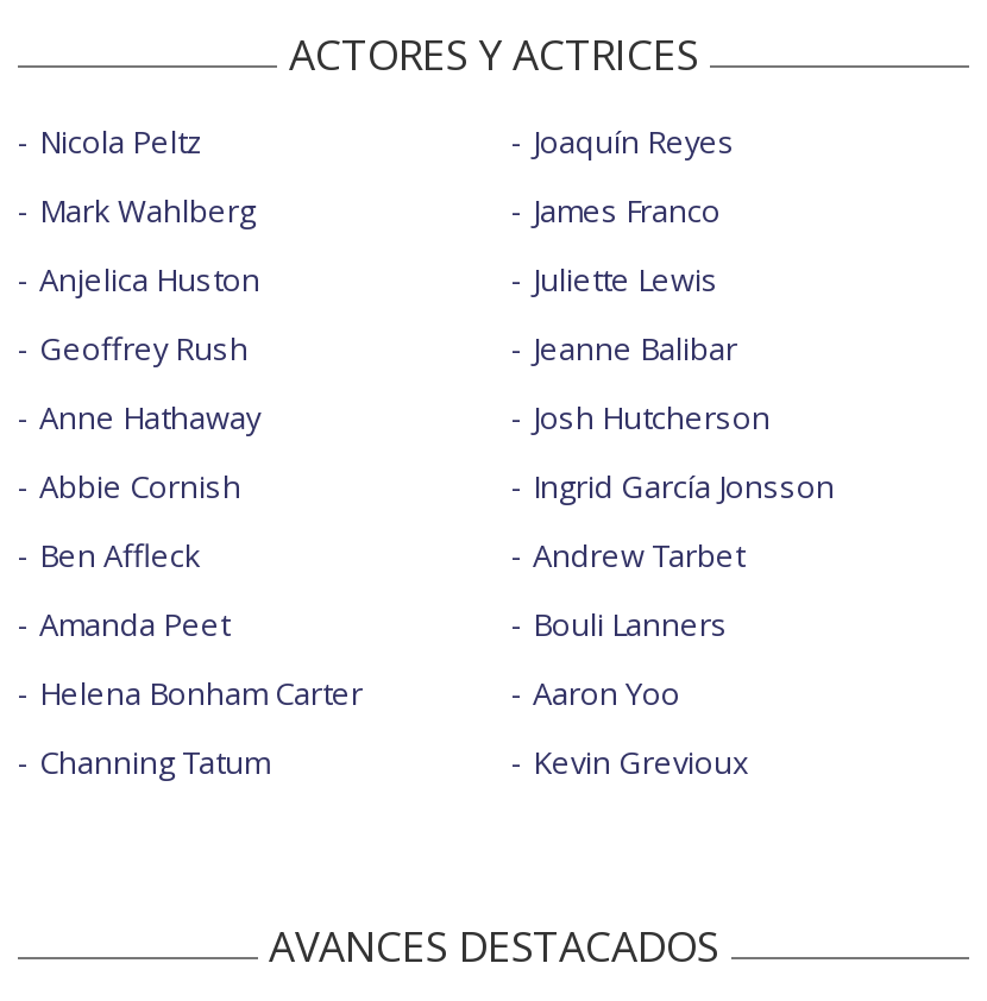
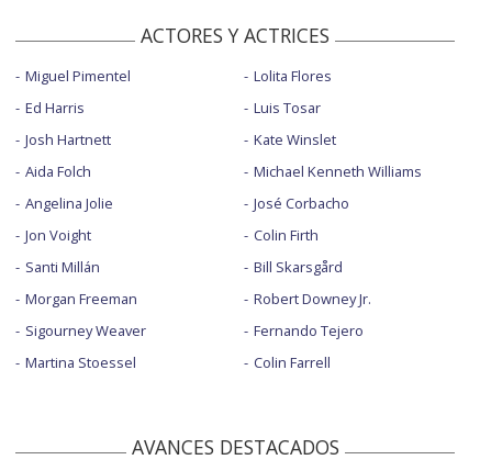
- Nicola Peltz
+ Miguel Pimentel

- Joaquín Reyes
+ Lolita Flores

- Mark Wahlberg
+ Ed Harris

- James Franco
+ Luis Tosar

- Anjelica Huston
+ Josh Hartnett

- Juliette Lewis
+ Kate Winslet

- Geoffrey Rush
+ Aida Folch

- Jeanne Balibar
+ Michael Kenneth Williams

- Anne Hathaway
+ Angelina Jolie

- Josh Hutcherson
+ José Corbacho

- Abbie Cornish
+ Jon Voight

- Ingrid García Jonsson
+ Colin Firth

- Ben Affleck
+ Santi Millán

- Andrew Tarbet
+ Bill Skarsgård

- Amanda Peet
+ Morgan Freeman

- Bouli Lanners
+ Robert Downey Jr.

- Helena Bonham Carter
+ Sigourney Weaver

- Aaron Yoo
+ Fernando Tejero

- Channing Tatum
+ Martina Stoessel

- Kevin Grevioux
+ Colin Farrell
